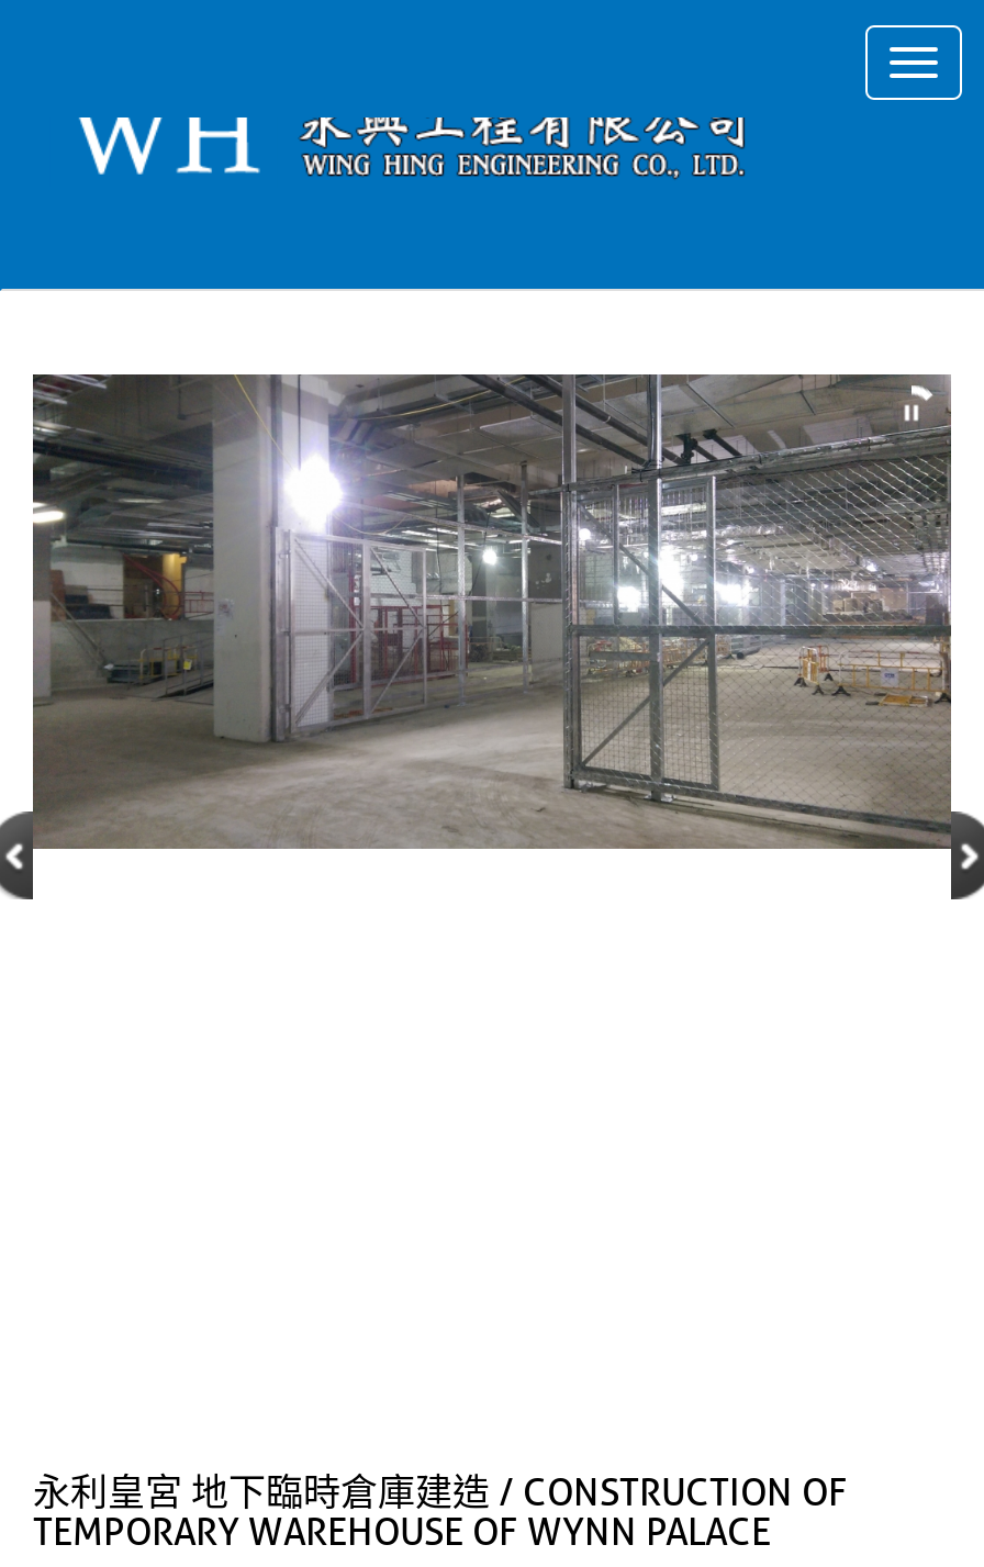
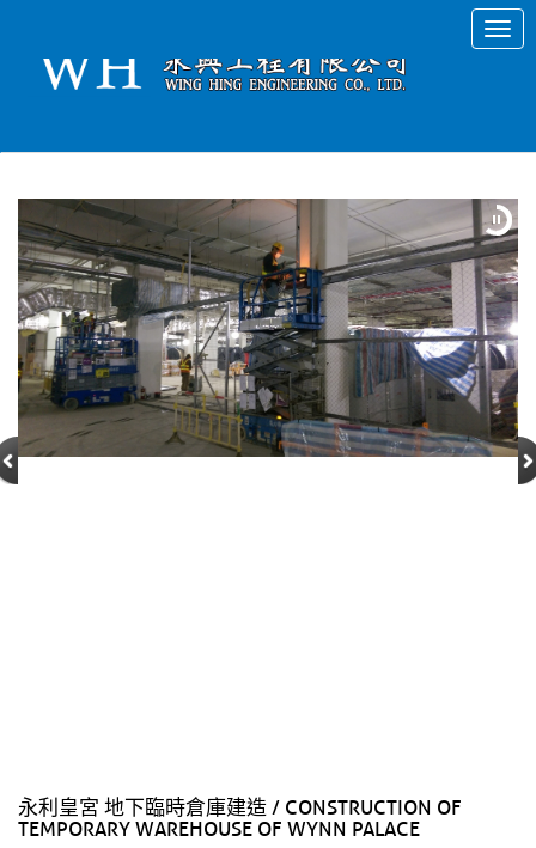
- [image]
+ [image]
